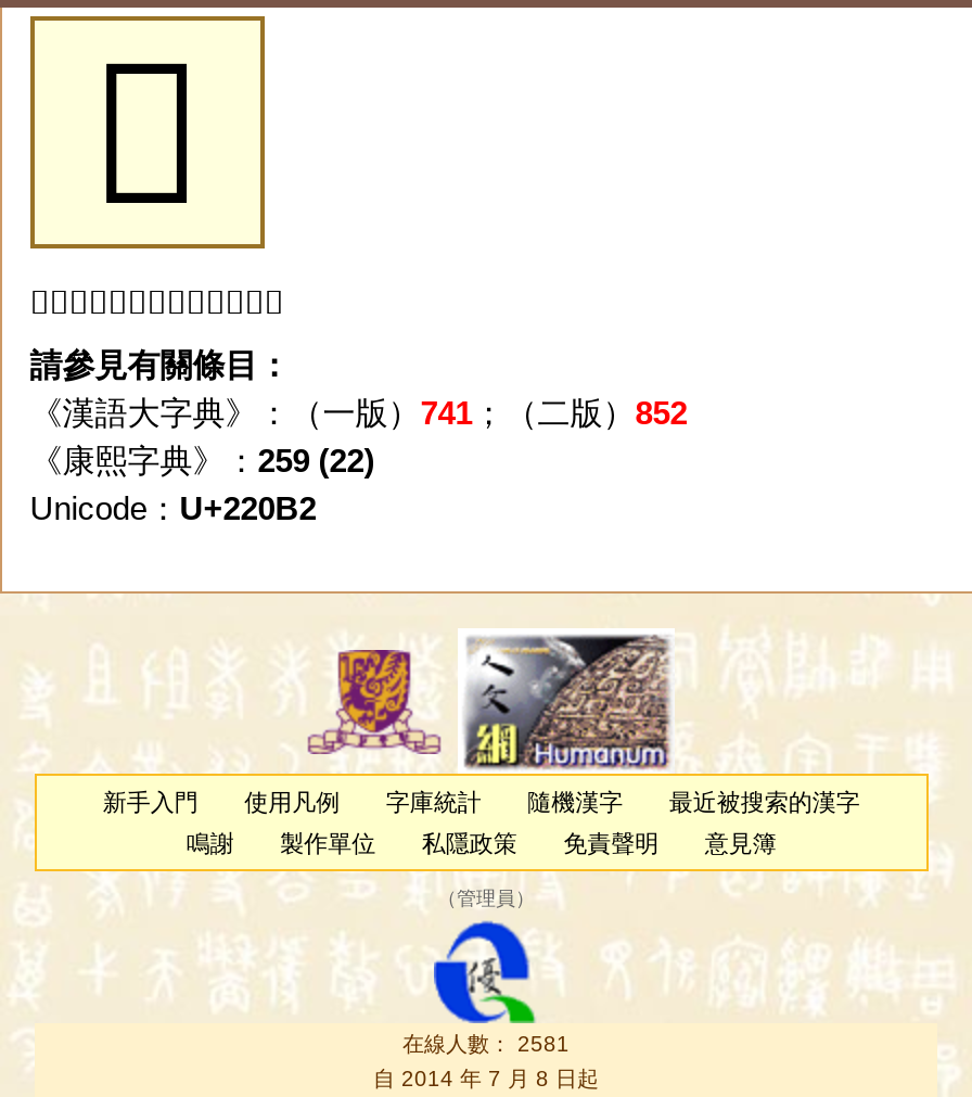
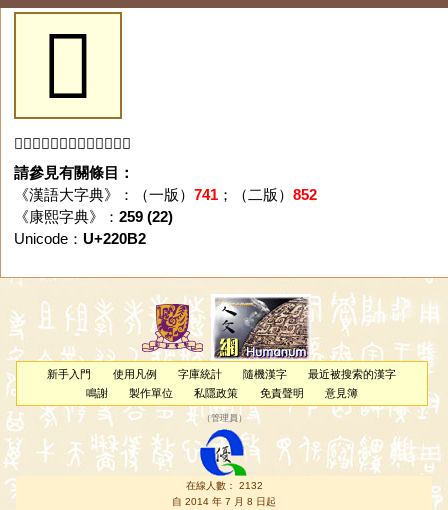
- 在線人數： 2581
+ 在線人數： 2132
